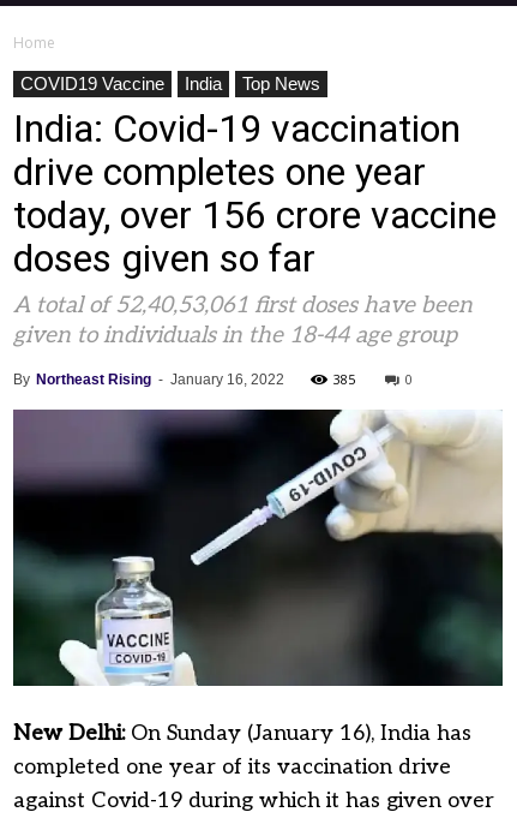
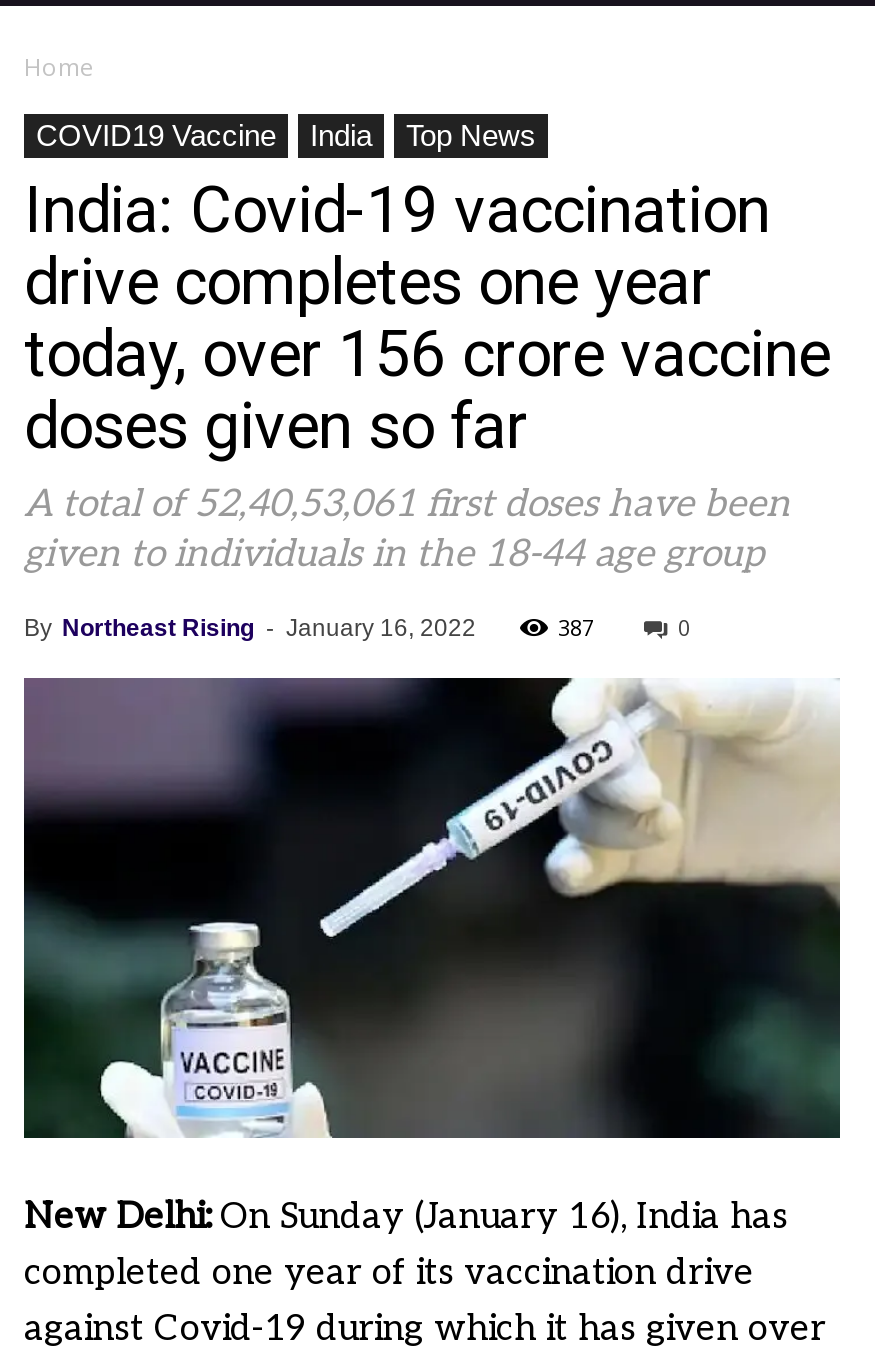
- 385
+ 387
